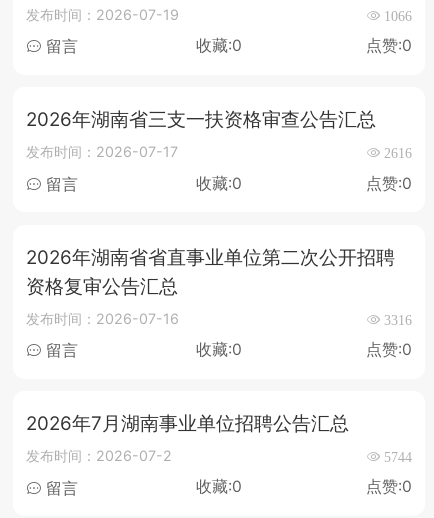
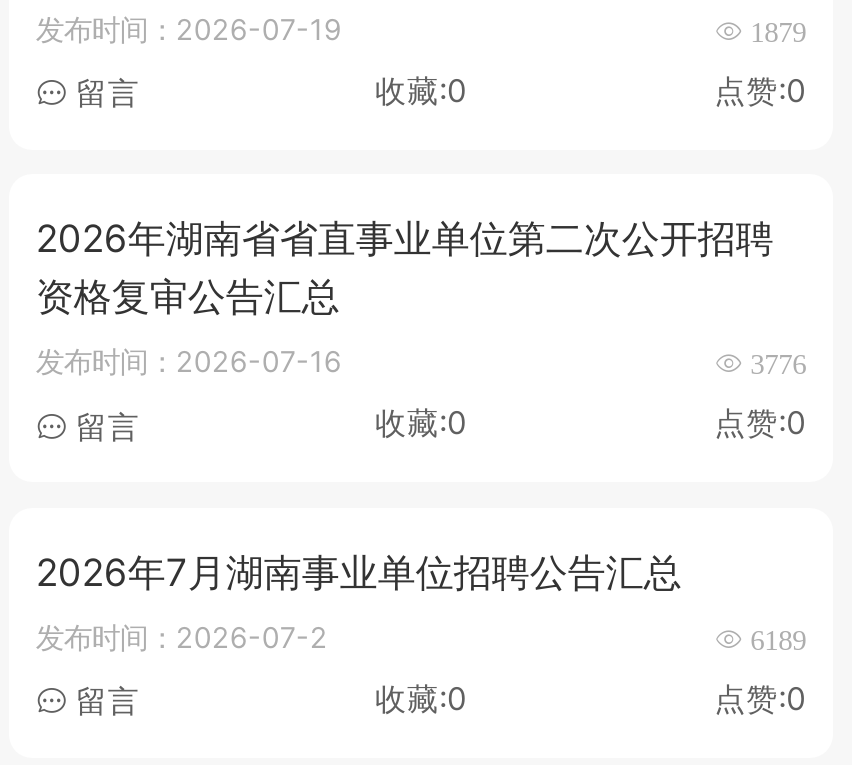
- 1066
- 留言
- 收藏:0
- 点赞:0
- 2026年湖南省三支一扶资格审查公告汇总
- 发布时间：2026-07-17
- 2616
+ 1879

- 3316
+ 3776

- 5744
+ 6189
